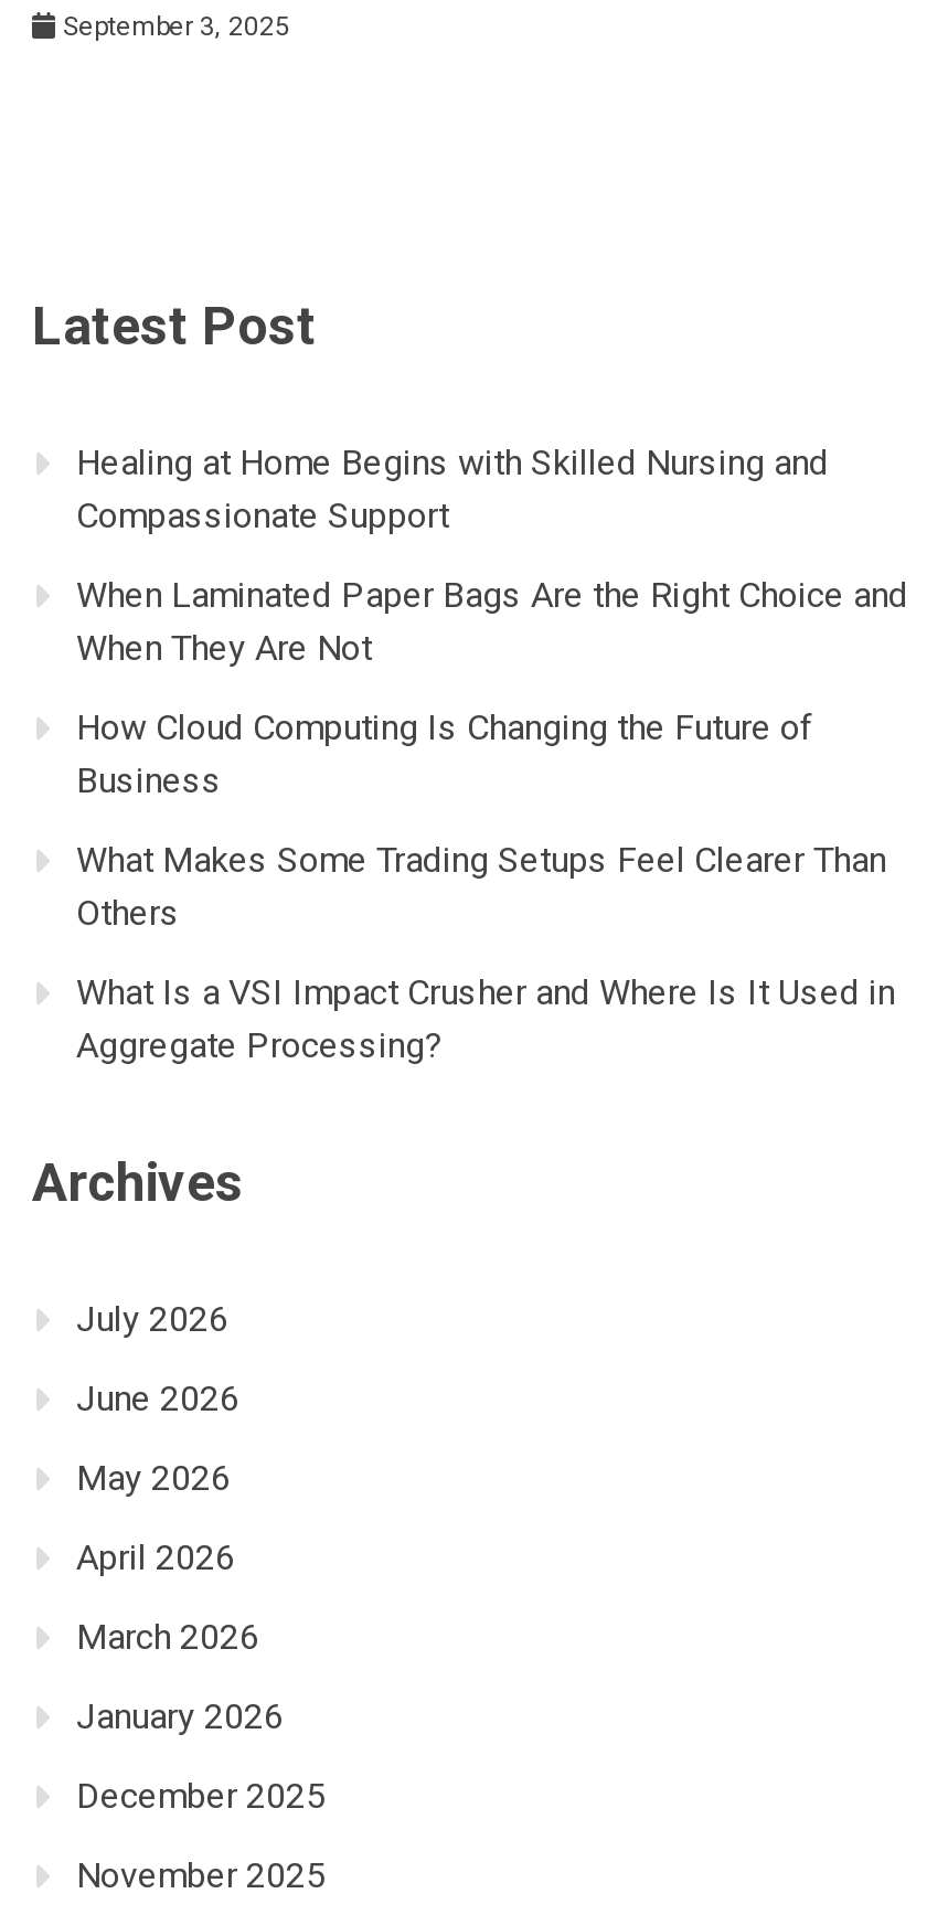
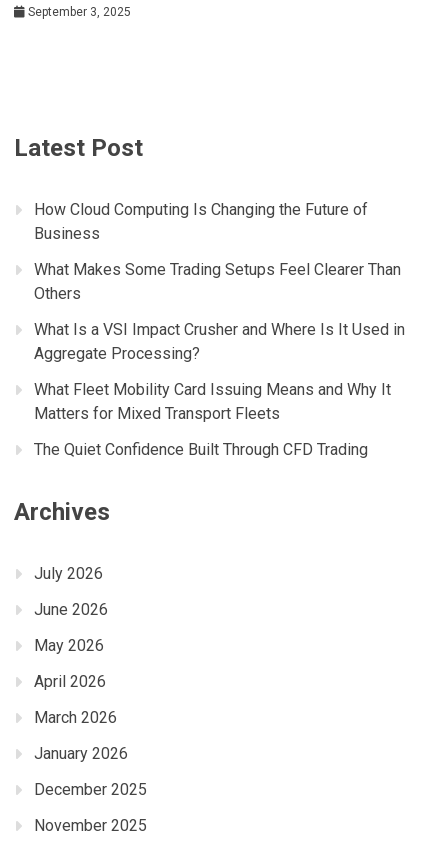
- Healing at Home Begins with Skilled Nursing and
- Compassionate Support
- When Laminated Paper Bags Are the Right Choice and
- When They Are Not

moved up: How Cloud Computing Is Changing the Future of | Business | What Makes Some Trading Setups Feel Clearer Than | Others | What Is a VSI Impact Crusher and Where Is It Used in | Aggregate Processing?

+ What Fleet Mobility Card Issuing Means and Why It
+ Matters for Mixed Transport Fleets
+ The Quiet Confidence Built Through CFD Trading
